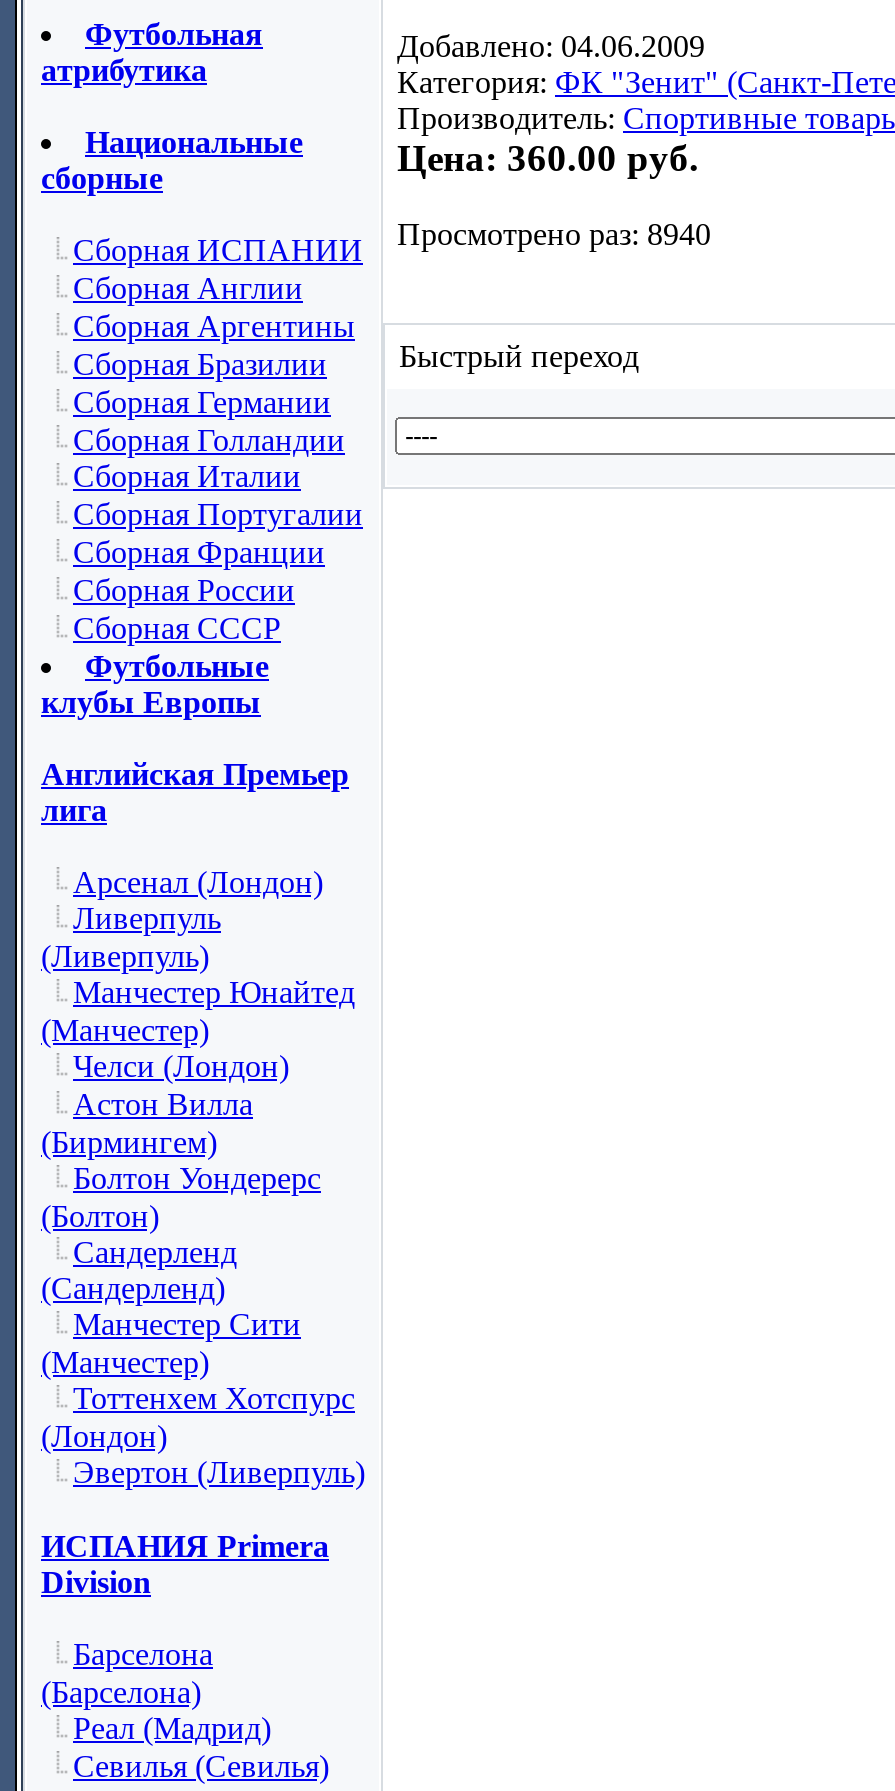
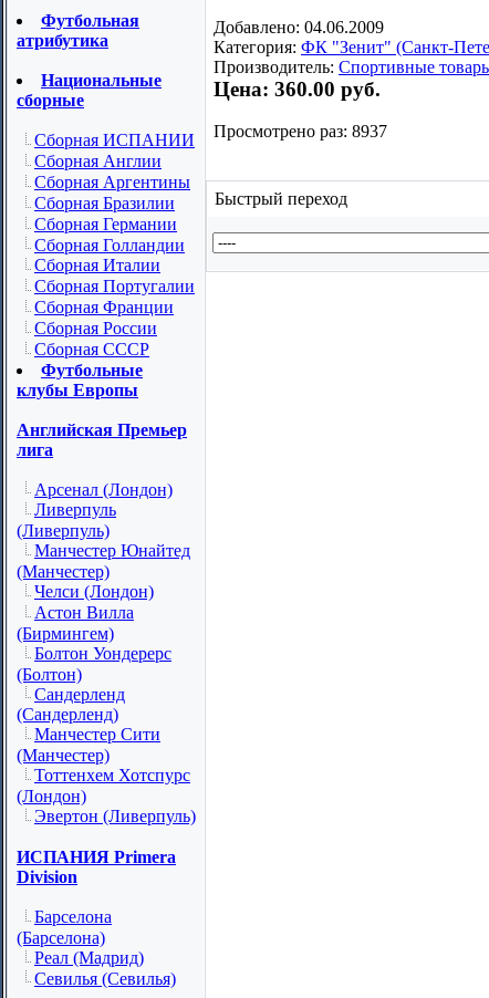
- Просмотрено раз: 8940
+ Просмотрено раз: 8937
